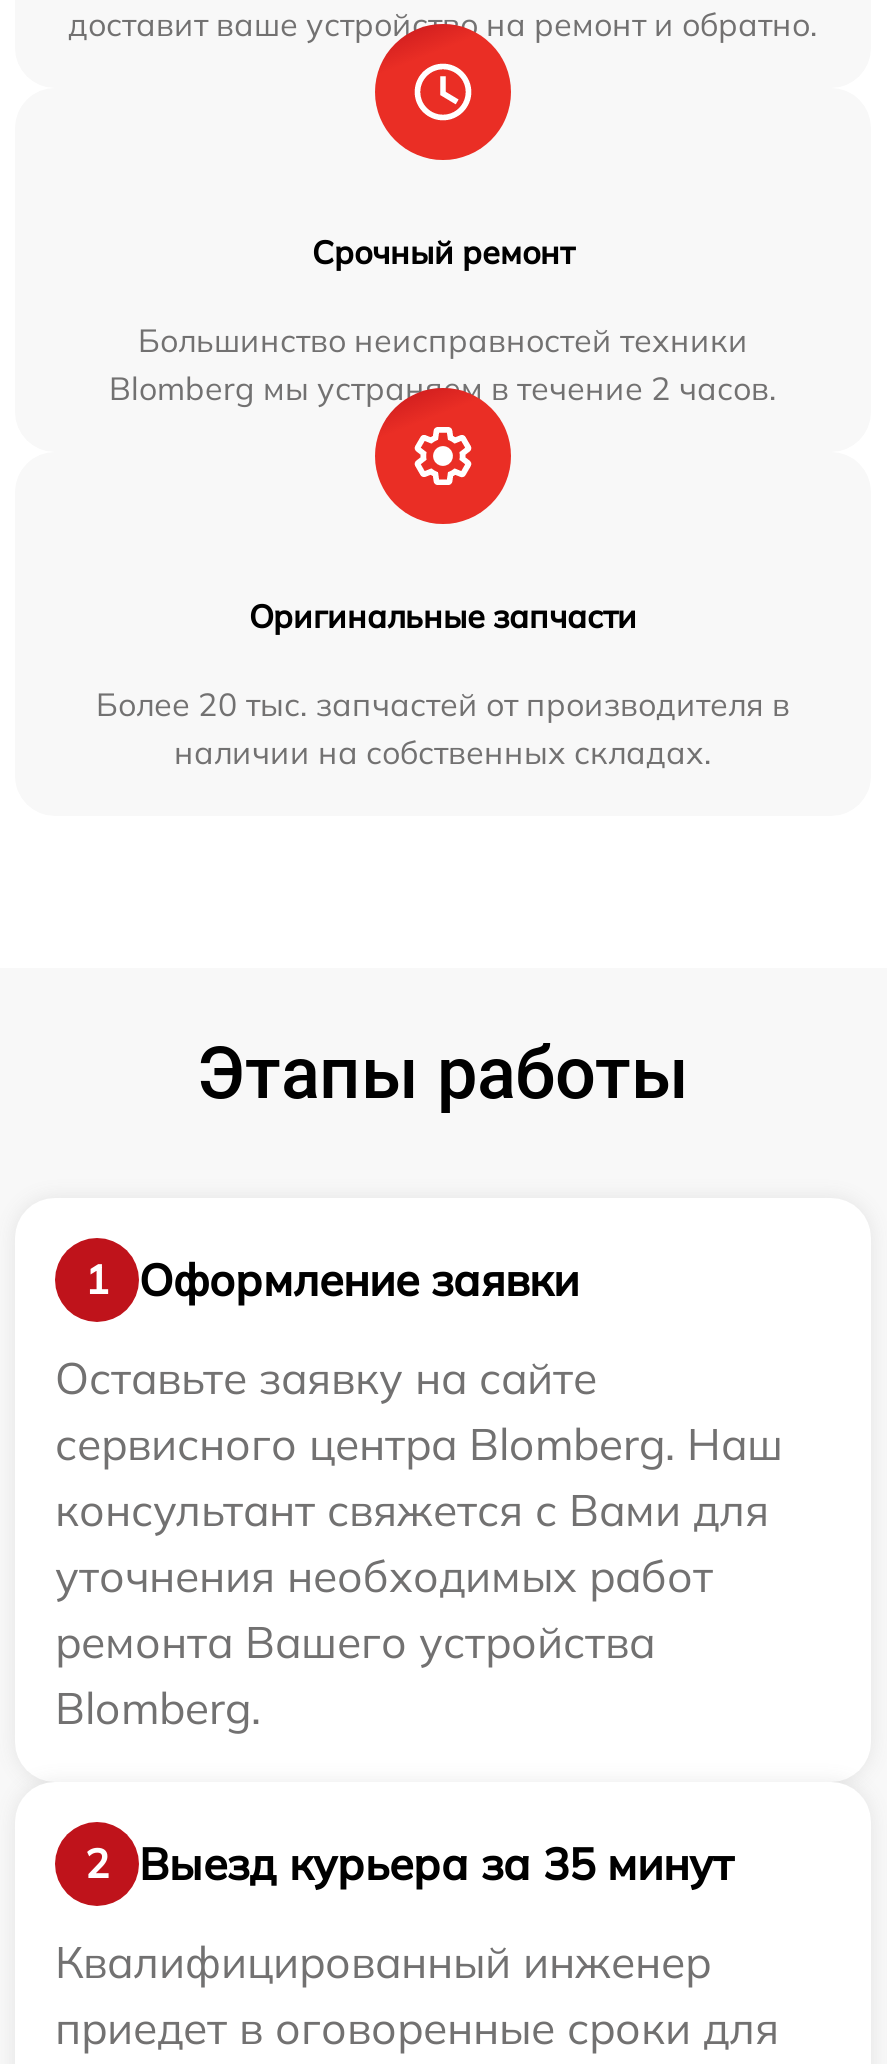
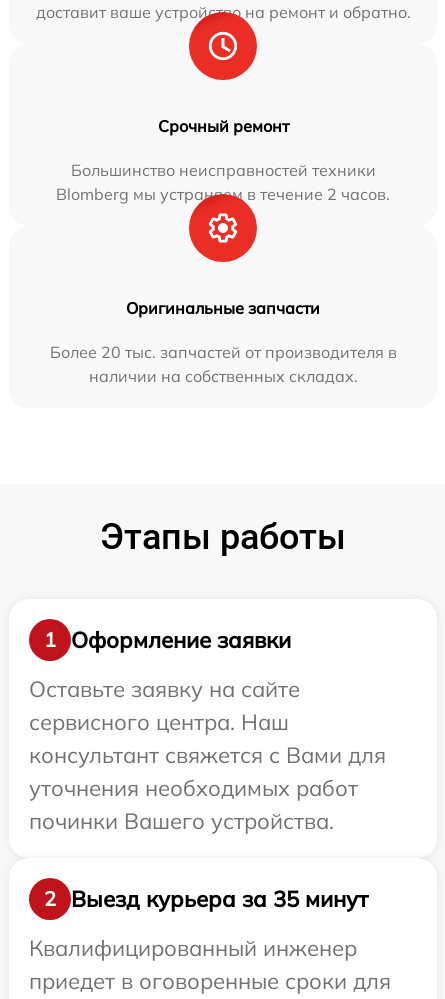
- сервисного центра Blomberg. Наш
+ сервисного центра. Наш

- ремонта Вашего устройства
- Blomberg.
+ починки Вашего устройства.
